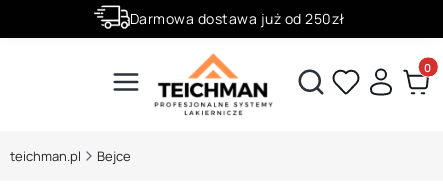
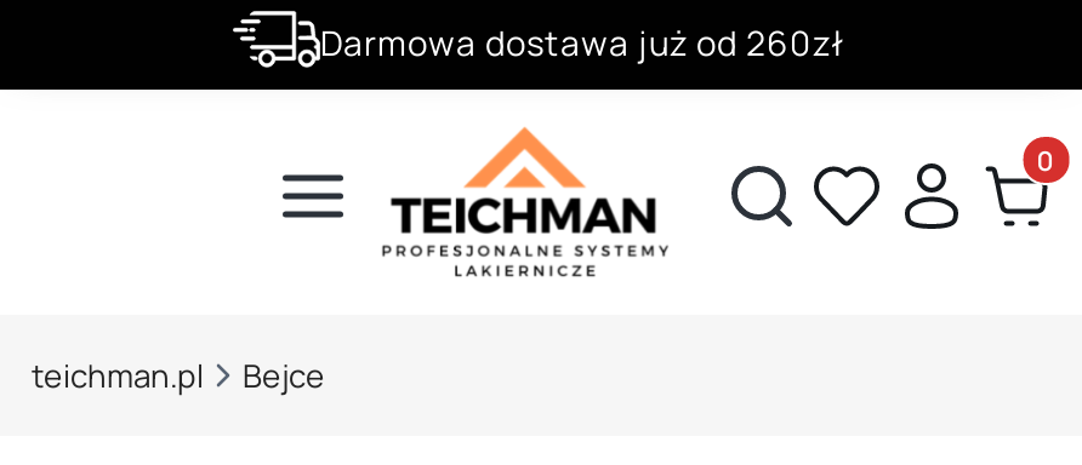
- Darmowa dostawa już od 250zł
+ Darmowa dostawa już od 260zł
